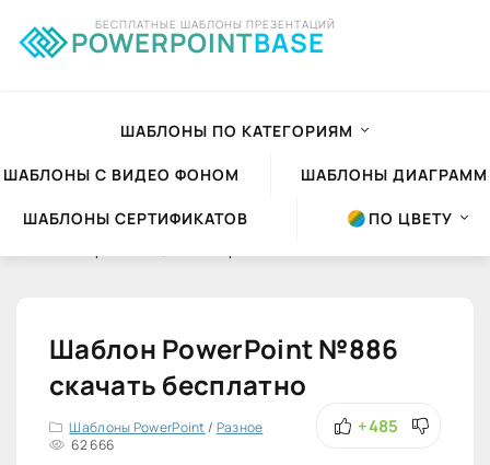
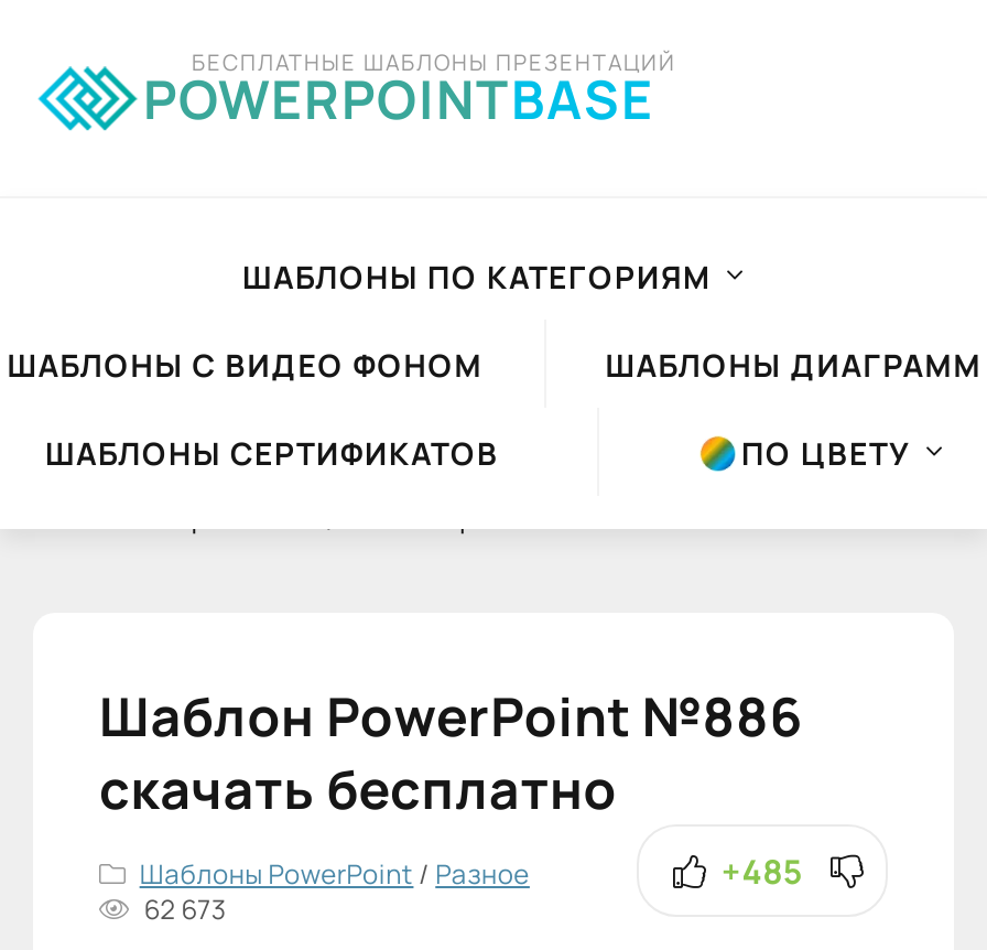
- 62 666
+ 62 673
